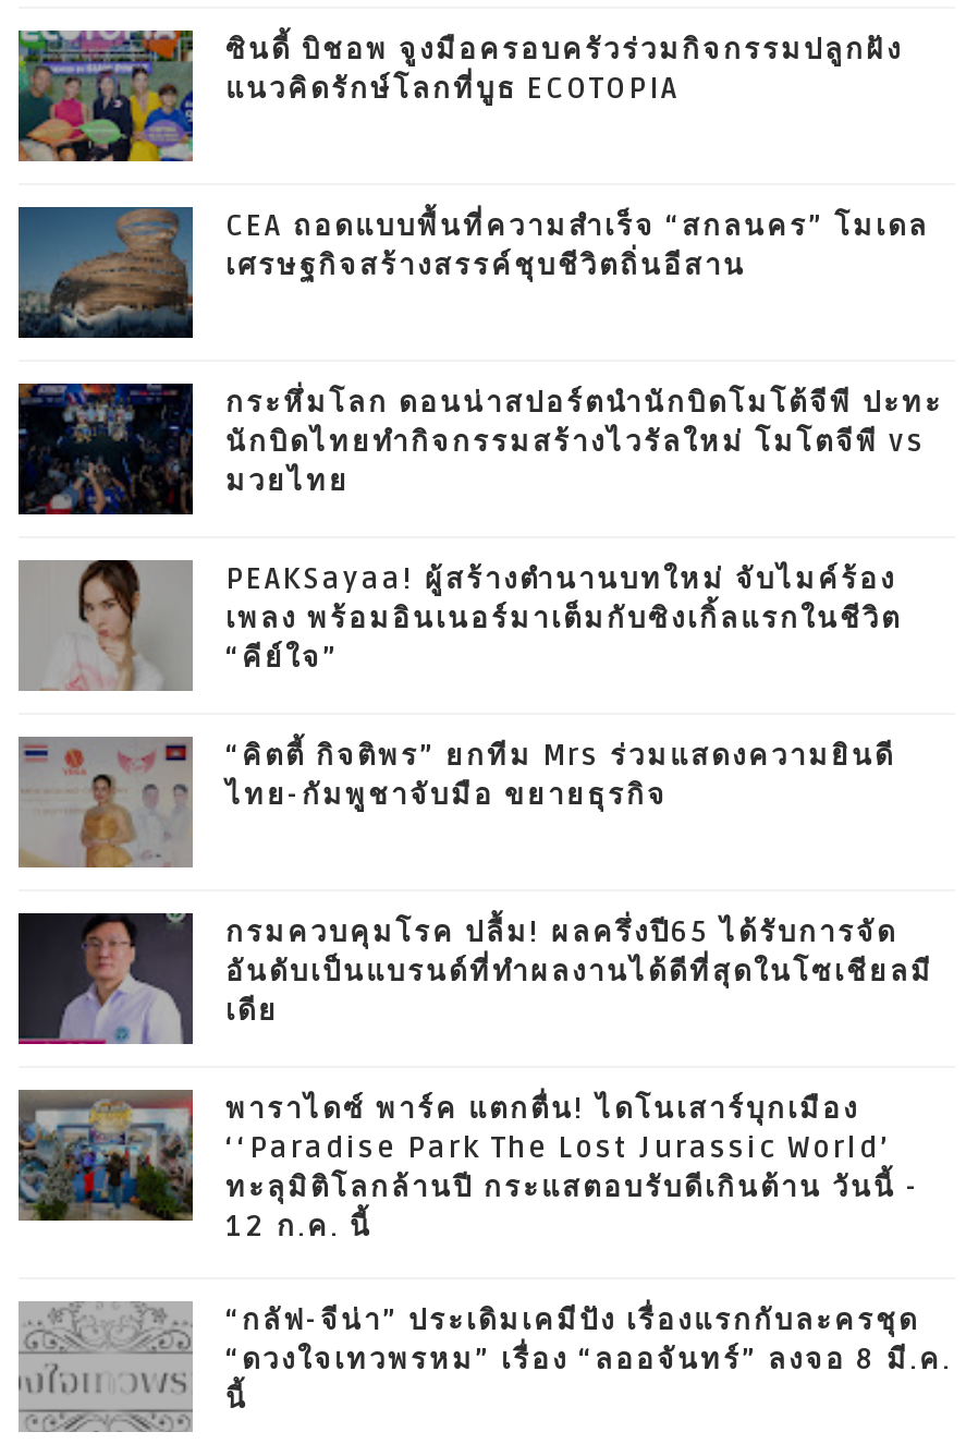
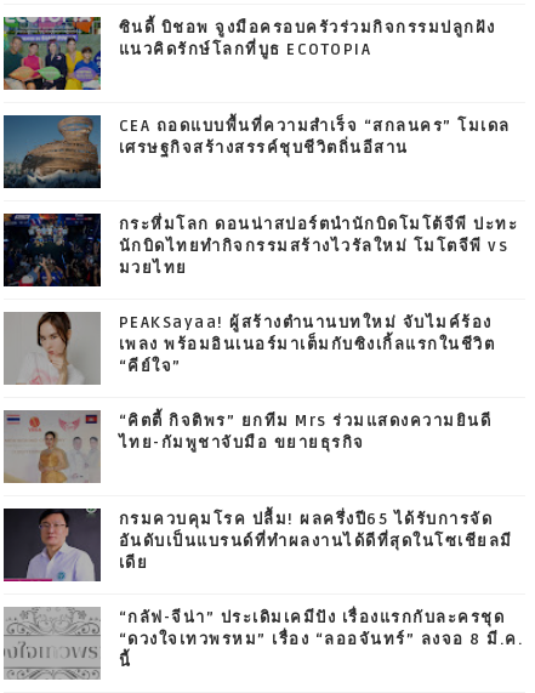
- [image]
- พาราไดซ์ พาร์ค แตกตื่น! ไดโนเสาร์บุกเมือง
- ‘‘Paradise Park The Lost Jurassic World’
- ทะลุมิติโลกล้านปี กระแสตอบรับดีเกินต้าน วันนี้ -
- 12 ก.ค. นี้
